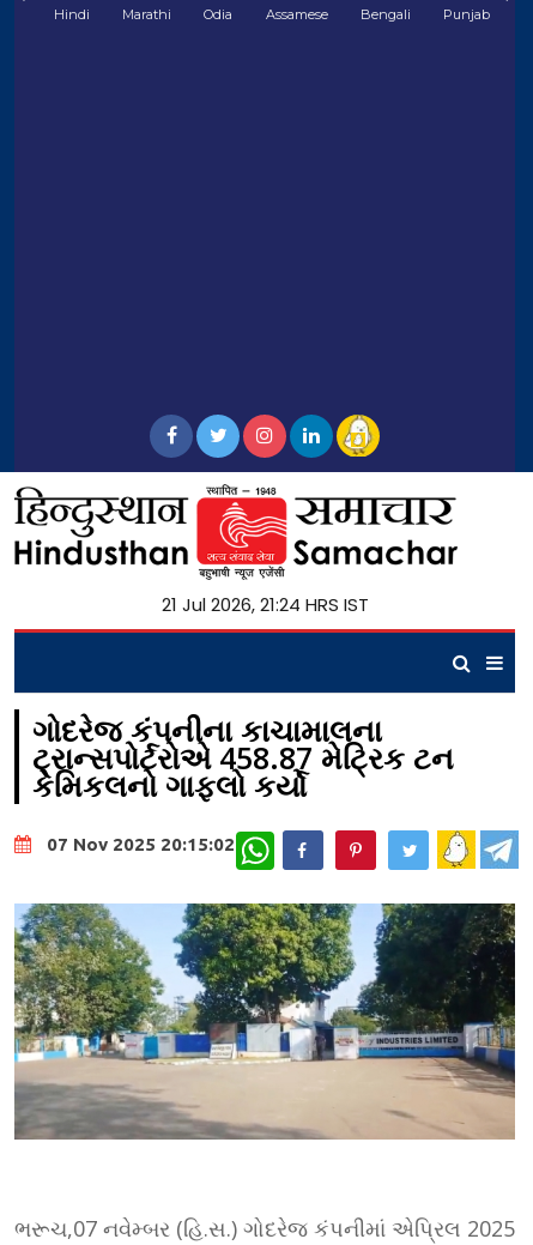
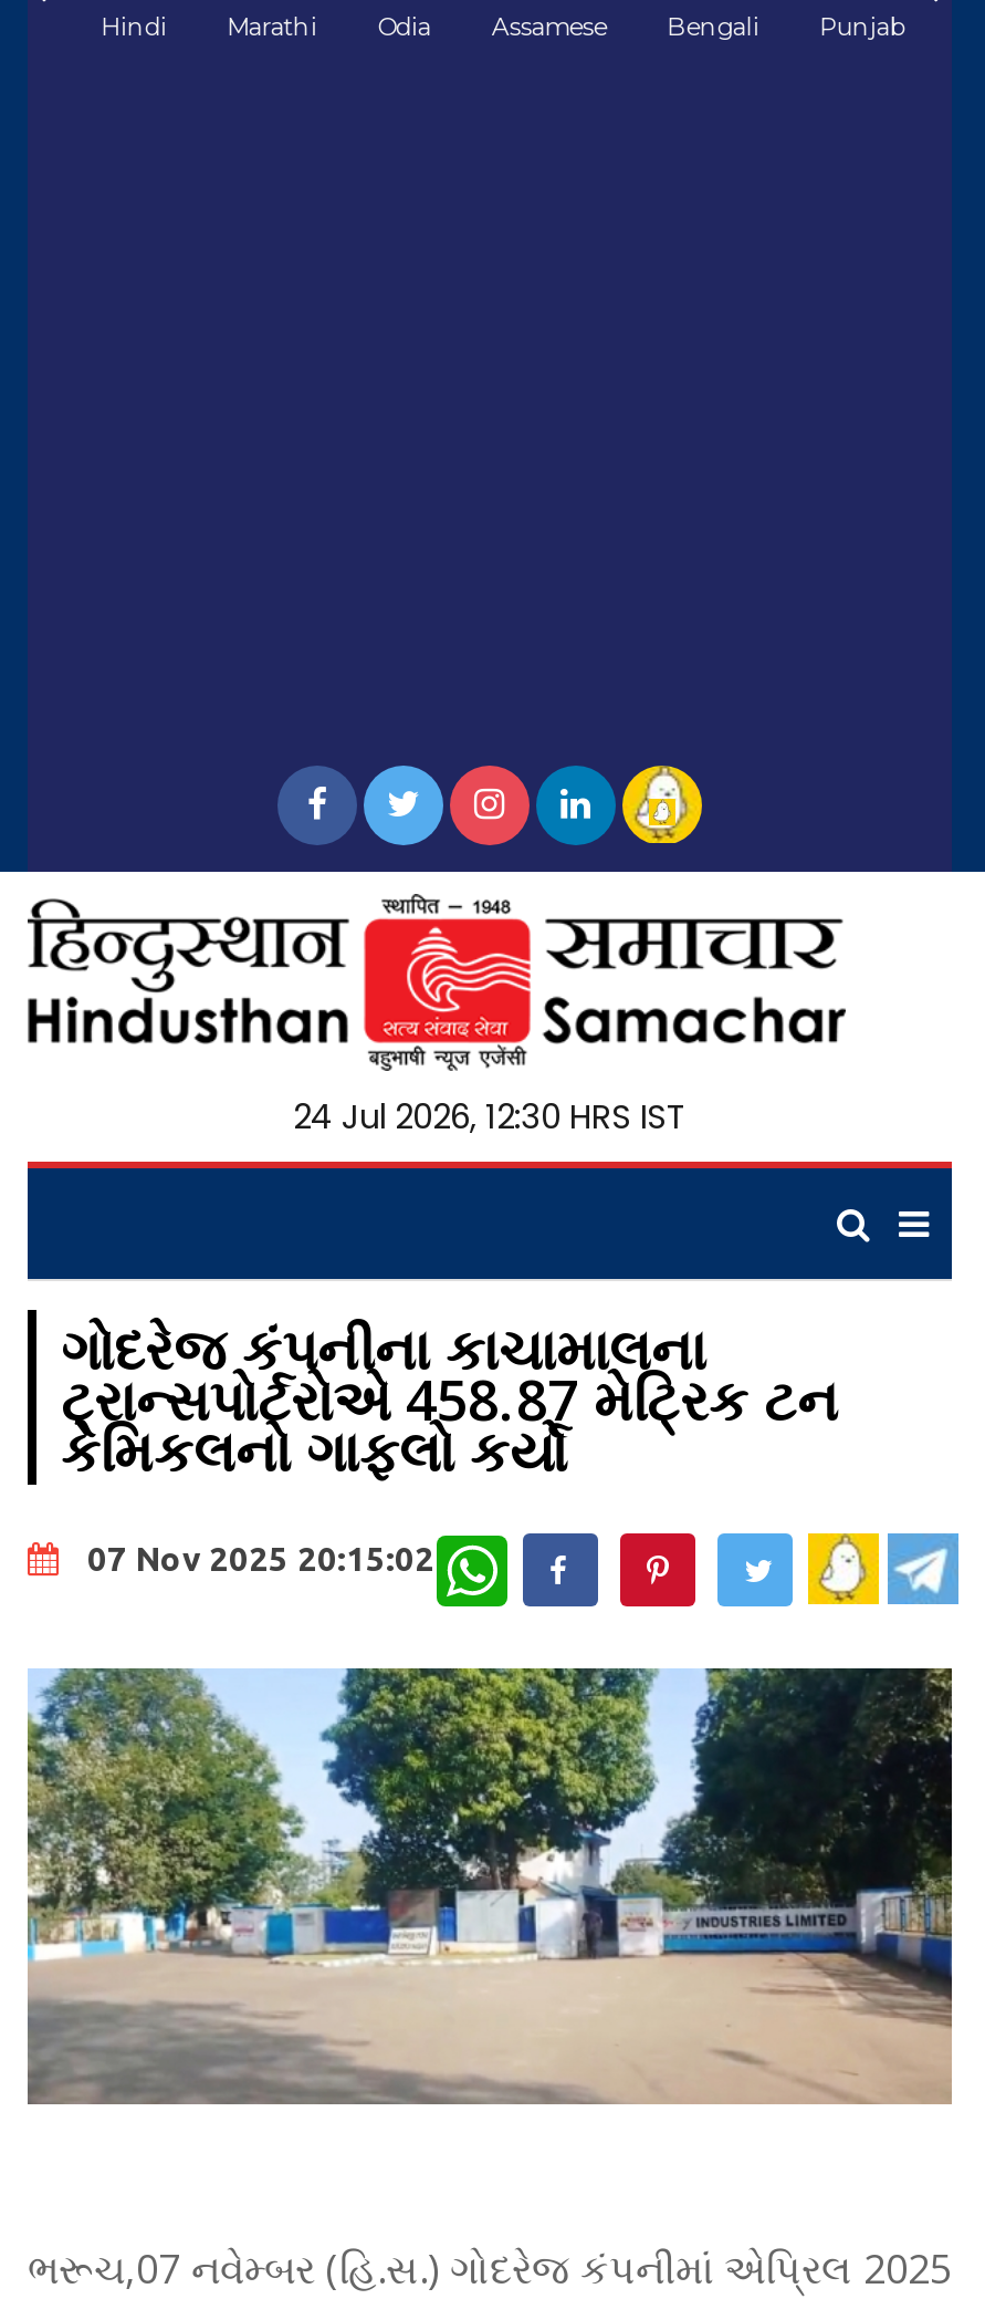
- 21 Jul 2026, 21:24 HRS IST
+ 24 Jul 2026, 12:30 HRS IST
